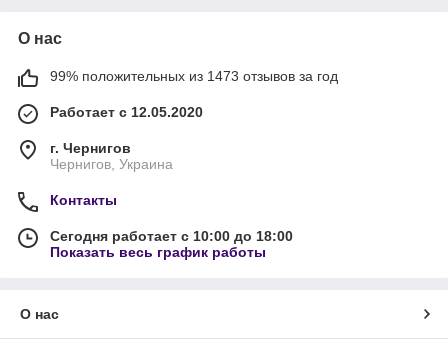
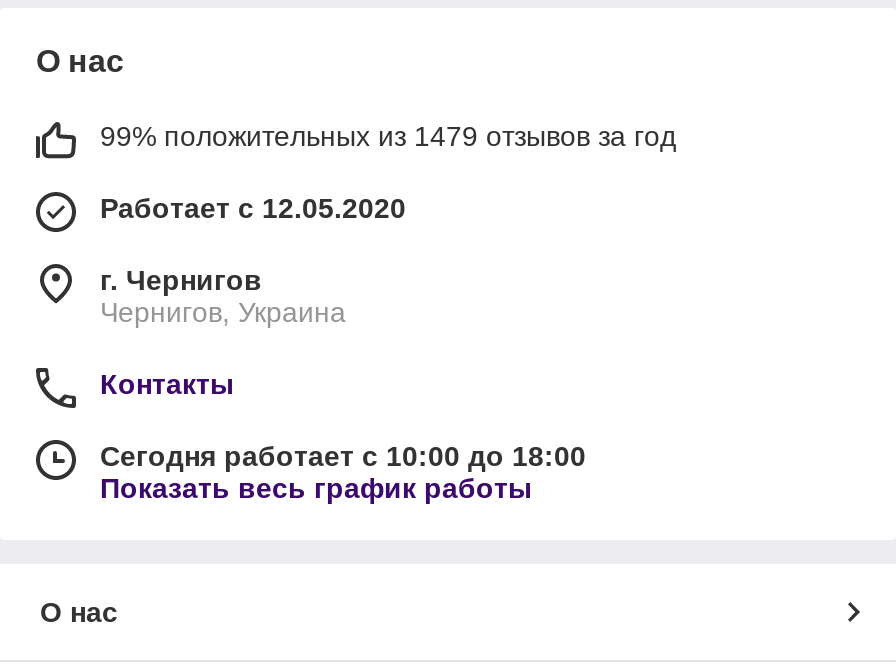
- 99% положительных из 1473 отзывов за год
+ 99% положительных из 1479 отзывов за год
